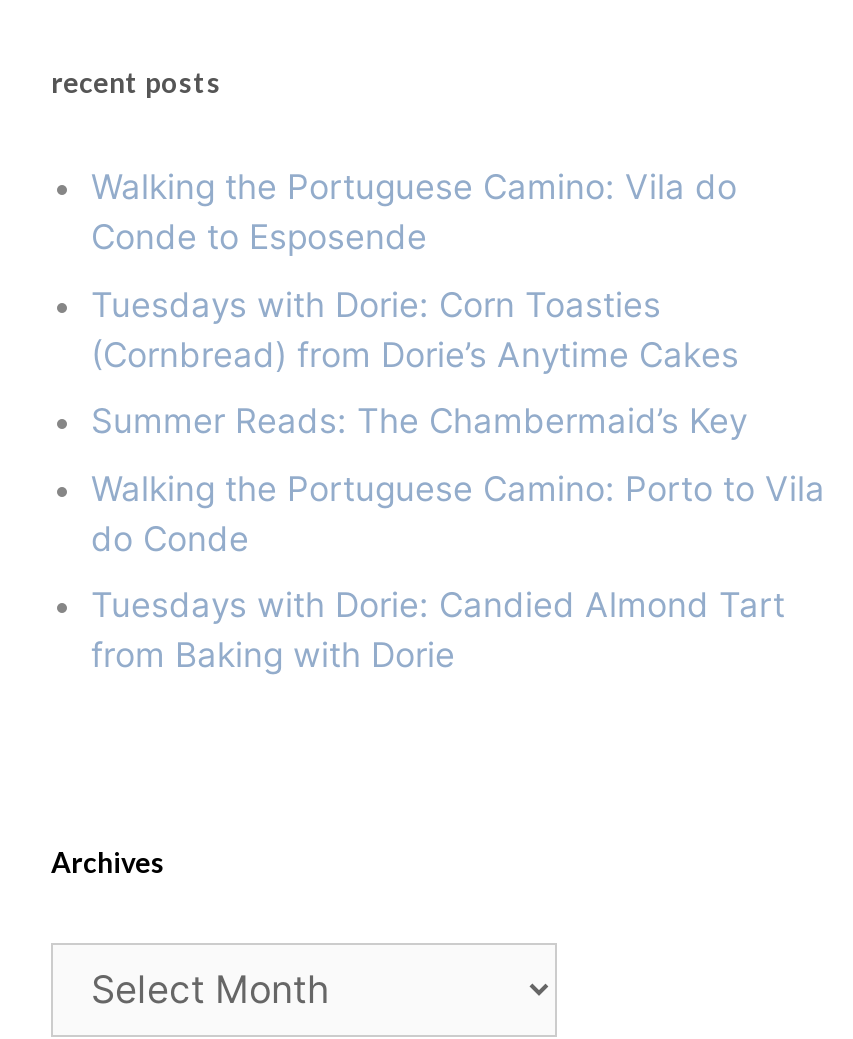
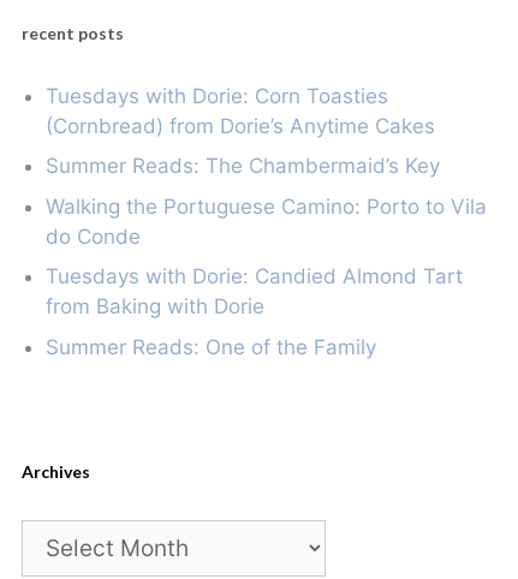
- Walking the Portuguese Camino: Vila do
- Conde to Esposende

moved up: Tuesdays with Dorie: Corn Toasties | (Cornbread) from Dorie’s Anytime Cakes | Summer Reads: The Chambermaid’s Key | Walking the Portuguese Camino: Porto to Vila | do Conde | Tuesdays with Dorie: Candied Almond Tart | from Baking with Dorie

+ Summer Reads: One of the Family
